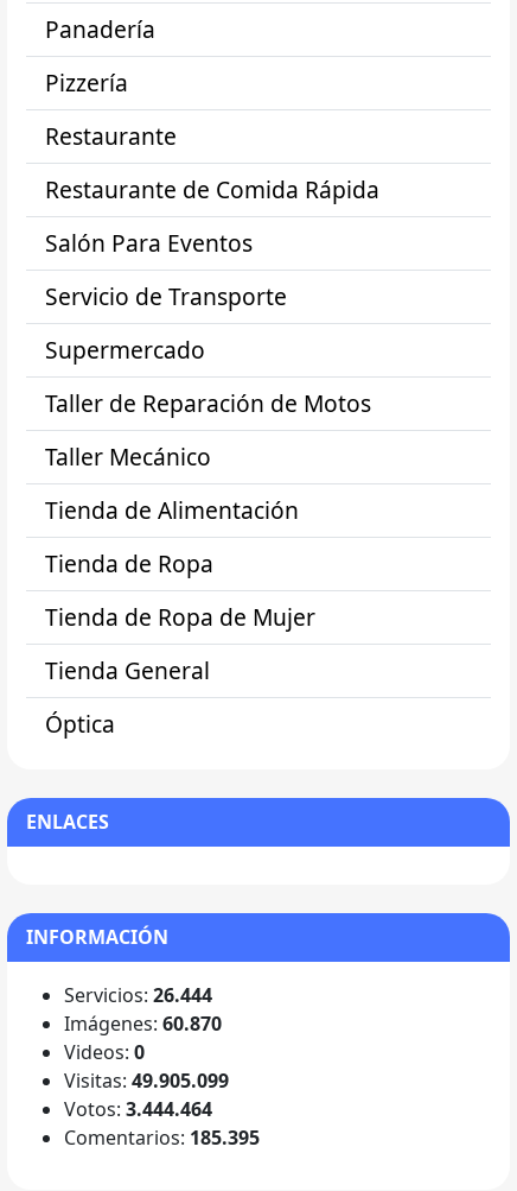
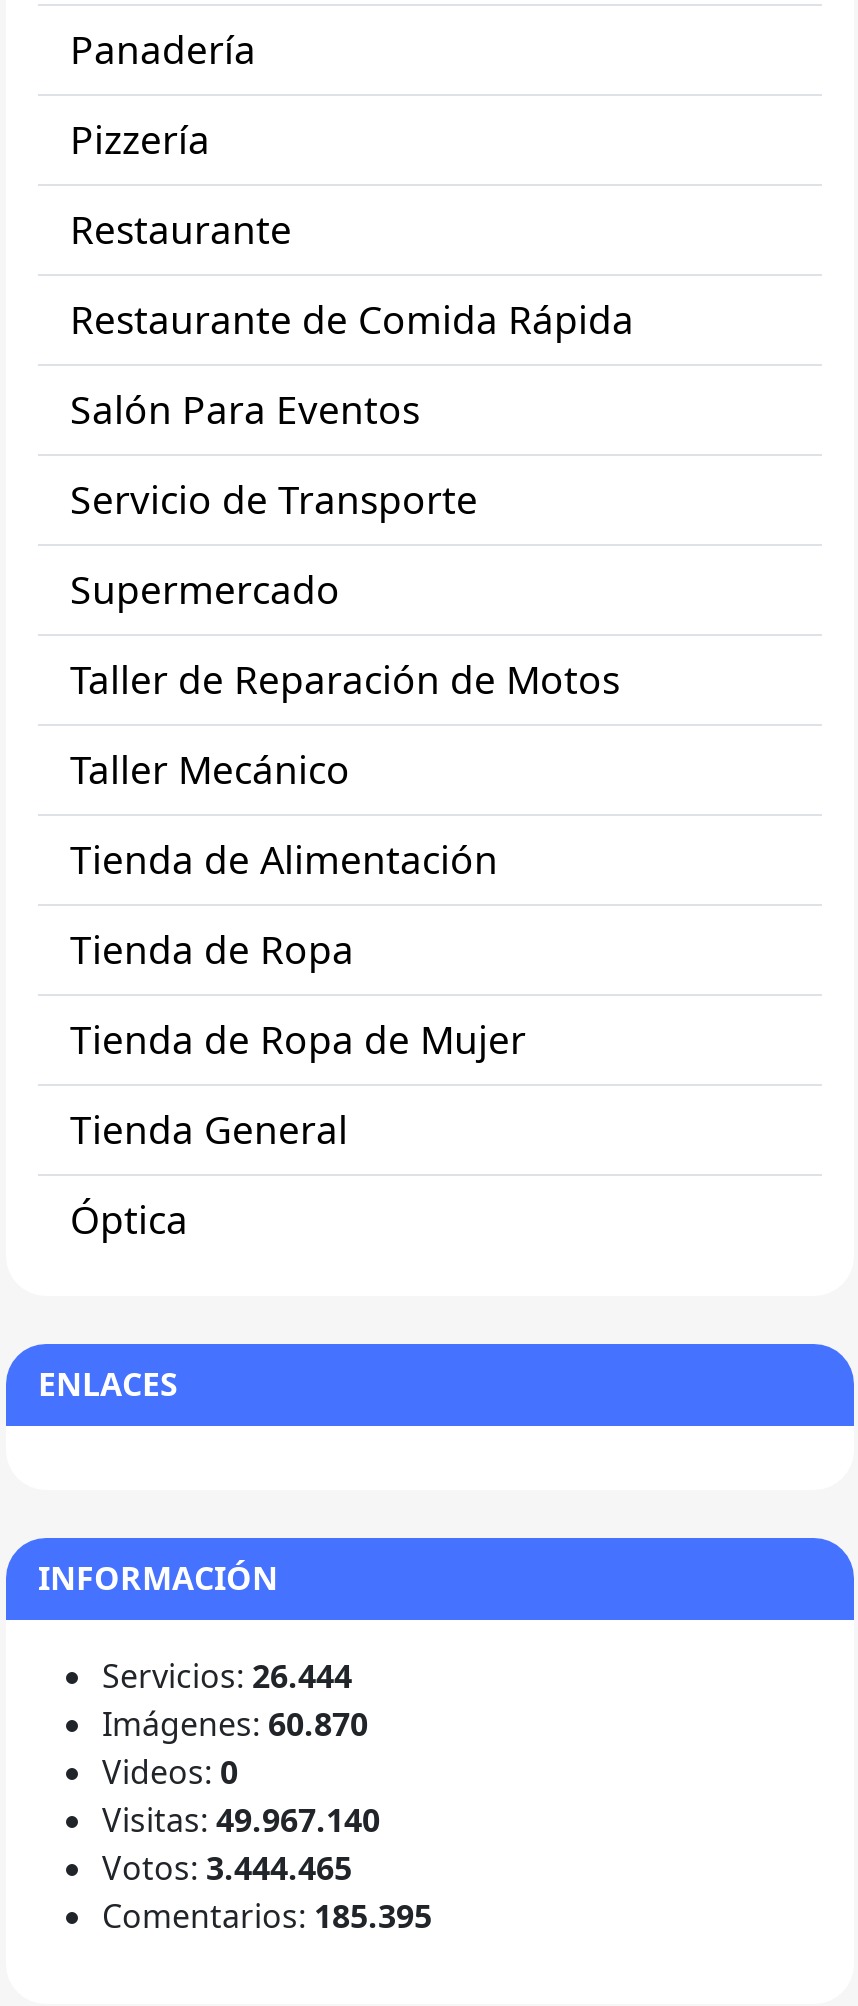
- Visitas: 49.905.099
+ Visitas: 49.967.140

- Votos: 3.444.464
+ Votos: 3.444.465
